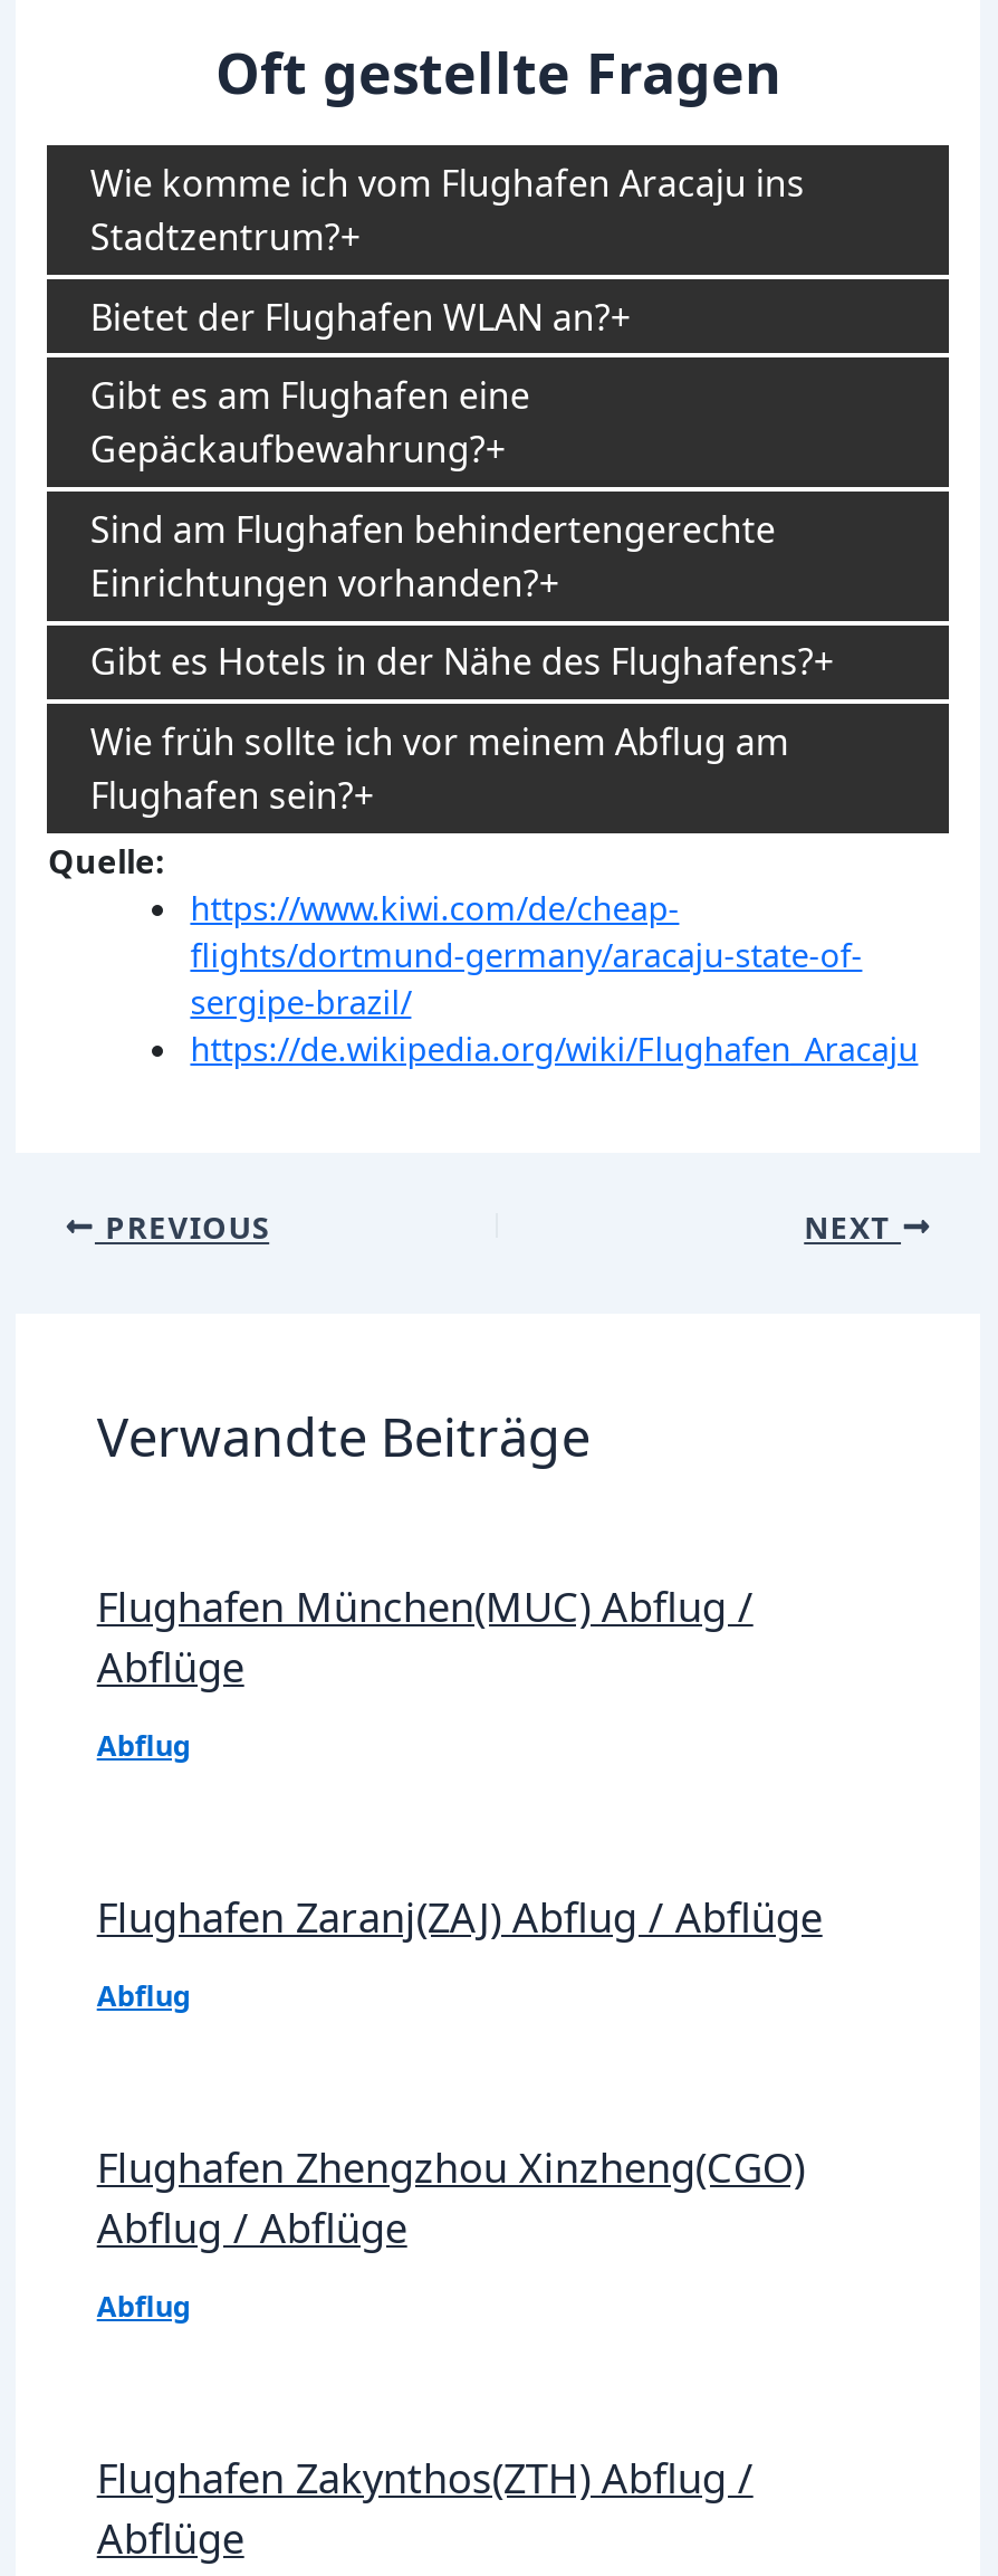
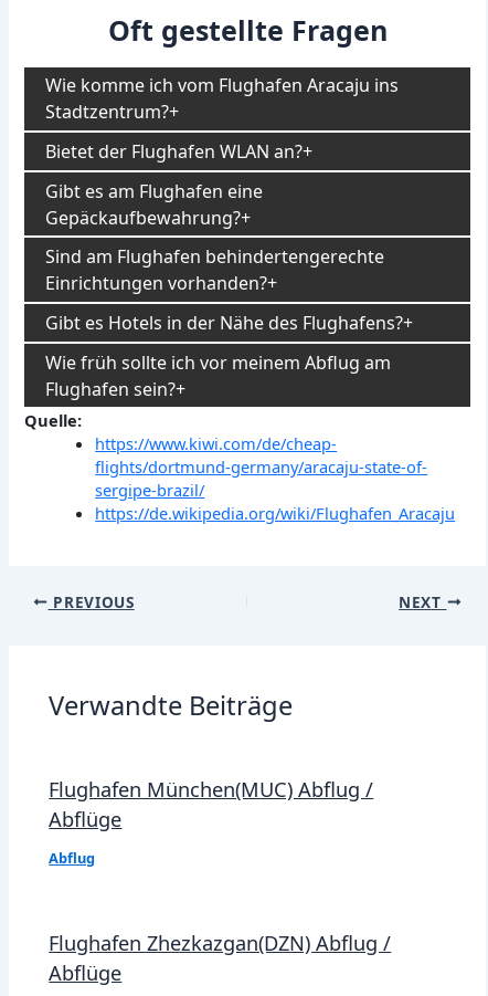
- Flughafen Zaranj(ZAJ) Abflug / Abflüge
- Abflug
- Flughafen Zhengzhou Xinzheng(CGO)
- Abflug / Abflüge
- Abflug
- Flughafen Zakynthos(ZTH) Abflug /
+ Flughafen Zhezkazgan(DZN) Abflug /
